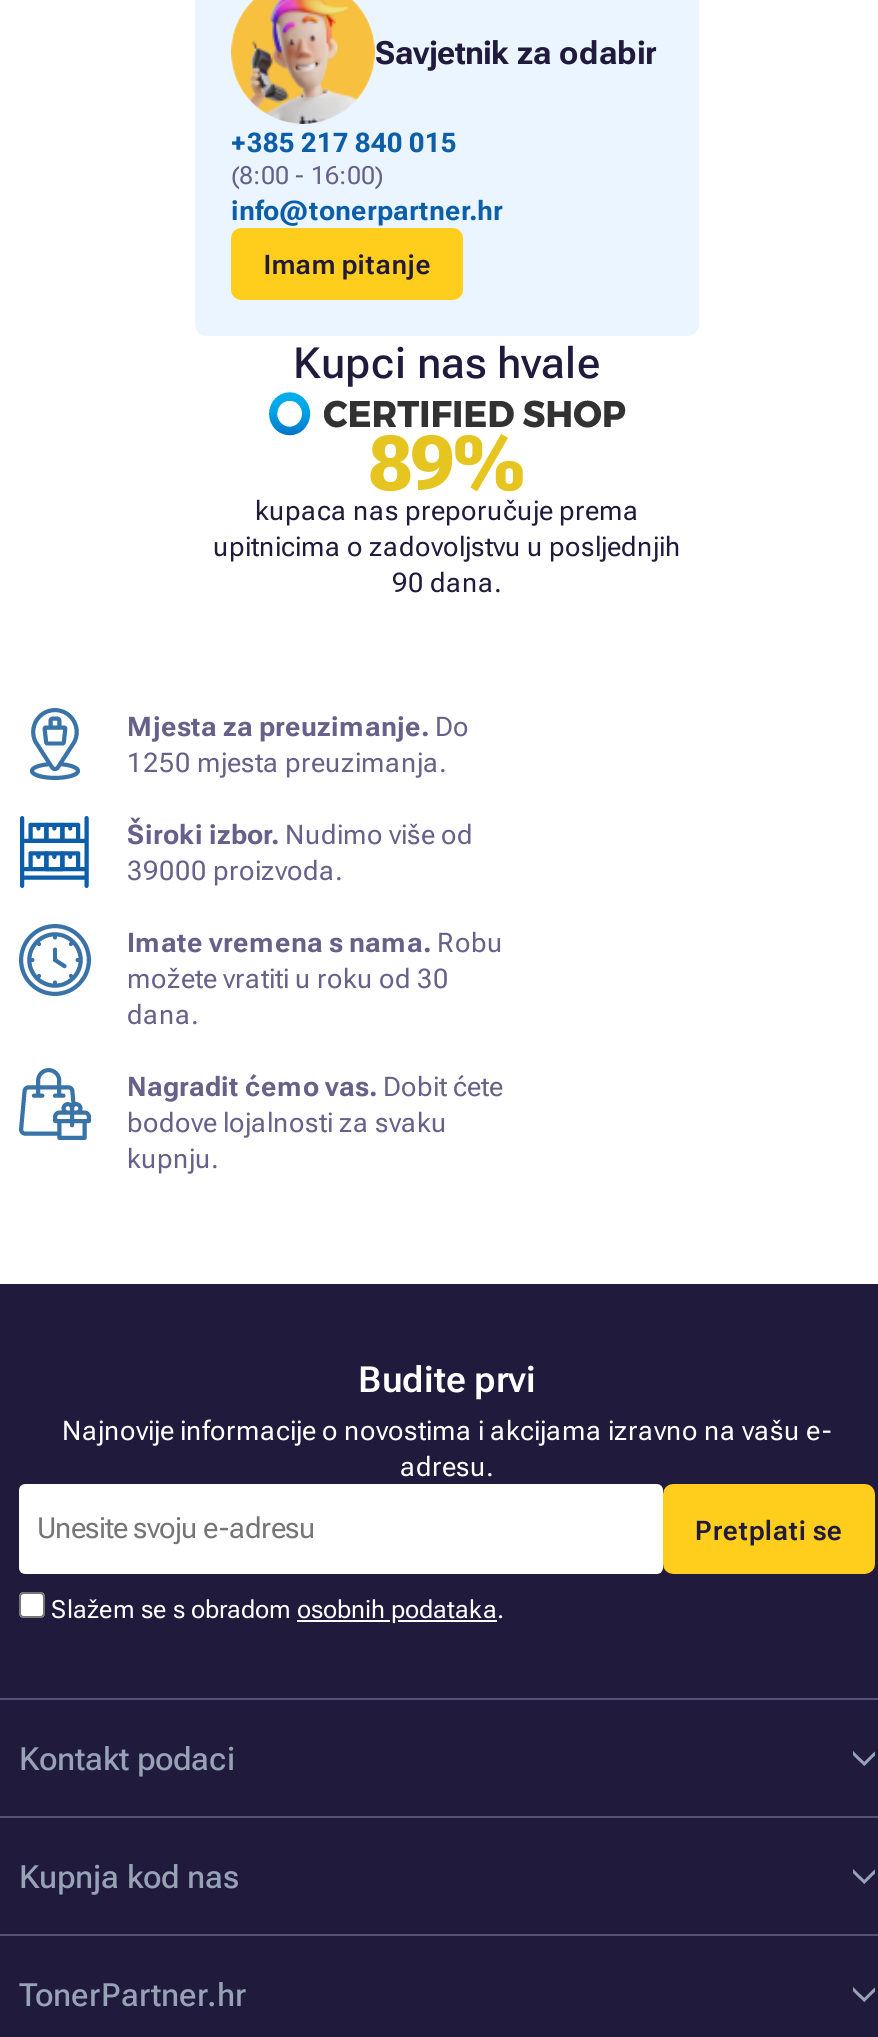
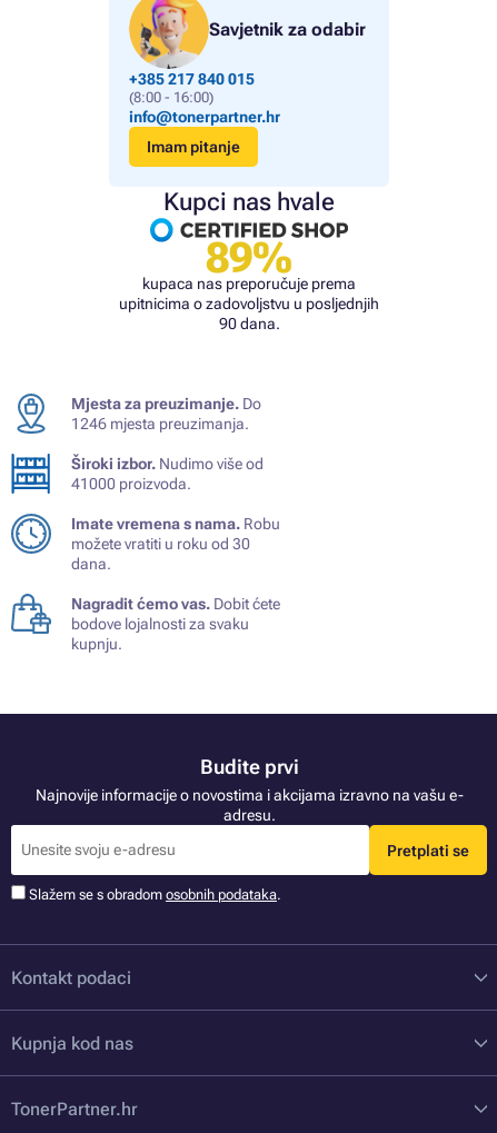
- 1250 mjesta preuzimanja.
+ 1246 mjesta preuzimanja.

- 39000 proizvoda.
+ 41000 proizvoda.
